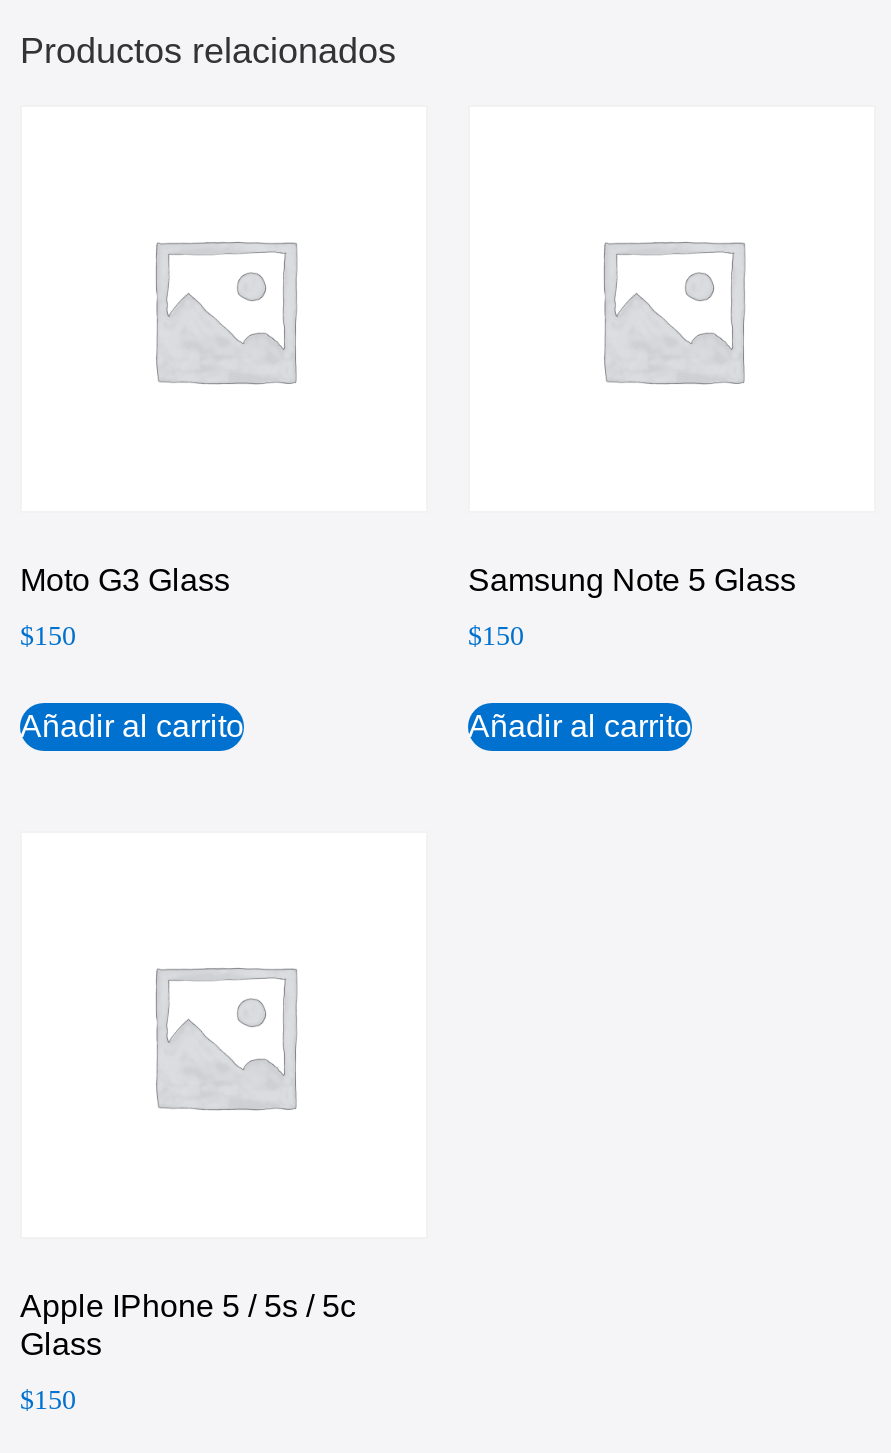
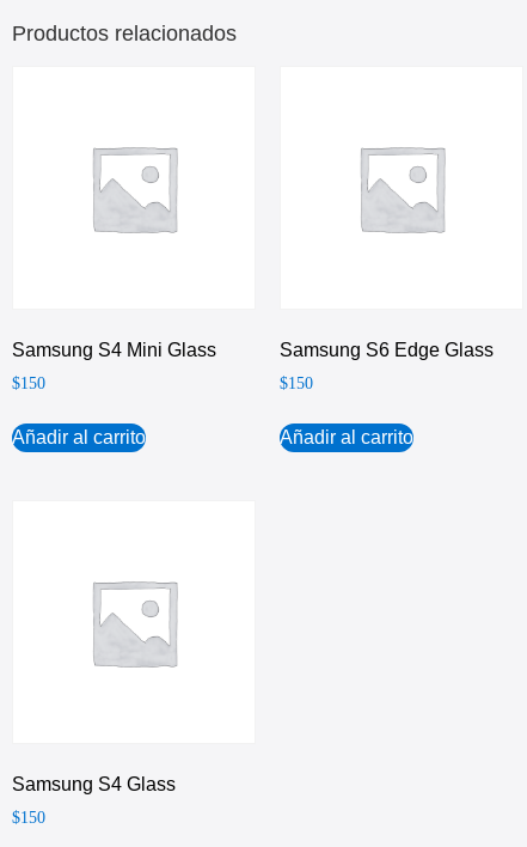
- Moto G3 Glass
+ Samsung S4 Mini Glass

- Samsung Note 5 Glass
+ Samsung S6 Edge Glass

- Apple IPhone 5 / 5s / 5c
- Glass
+ Samsung S4 Glass
